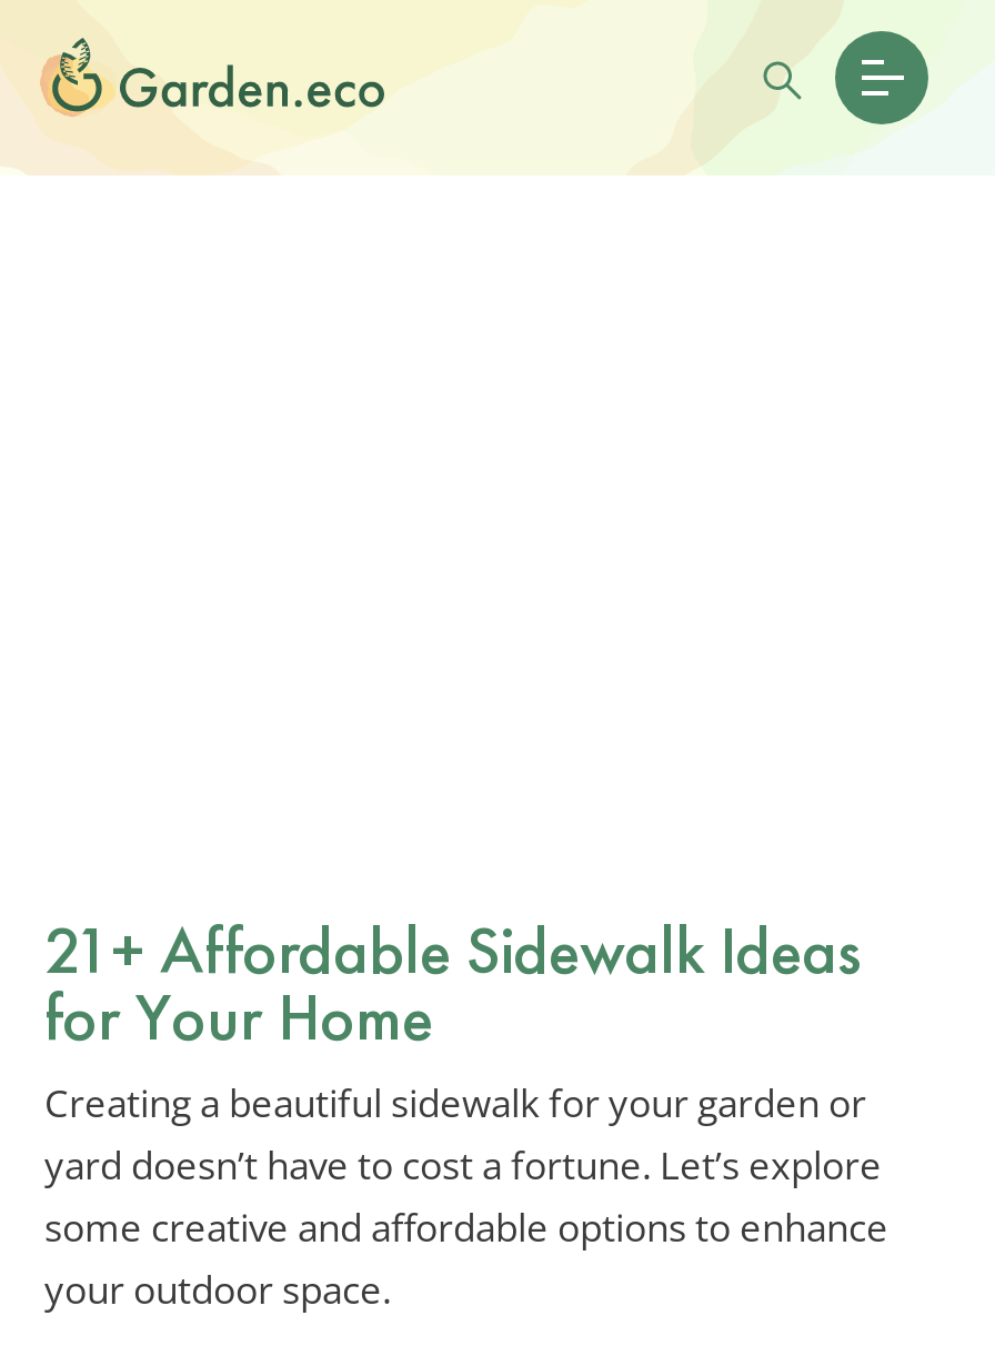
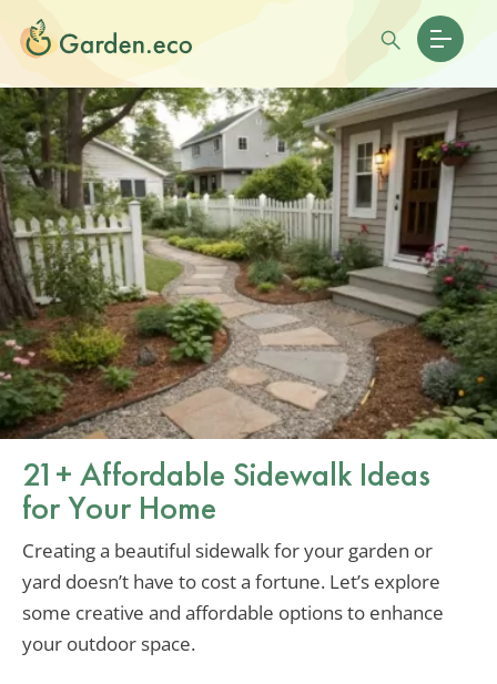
+ [image]
